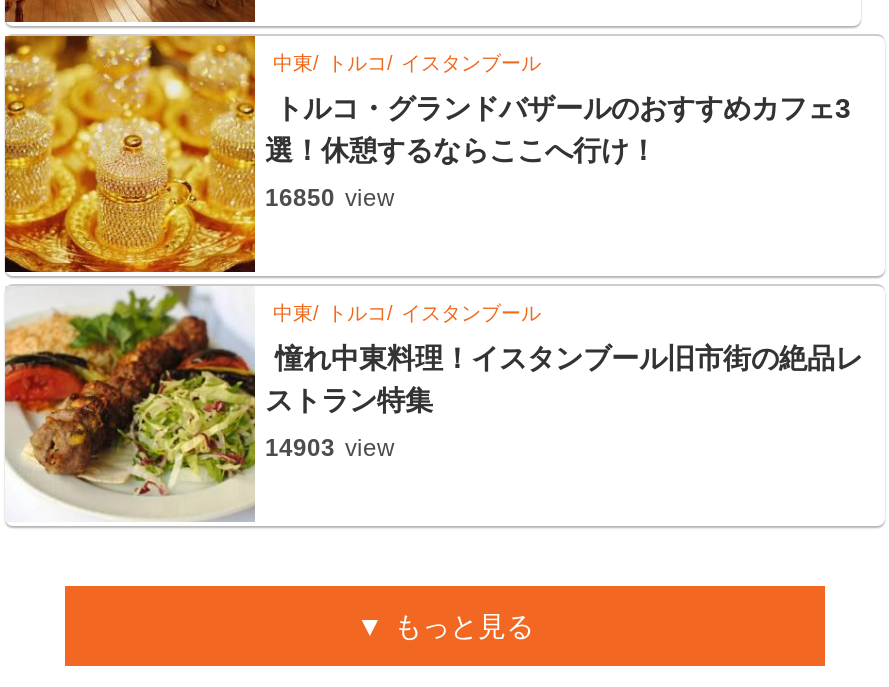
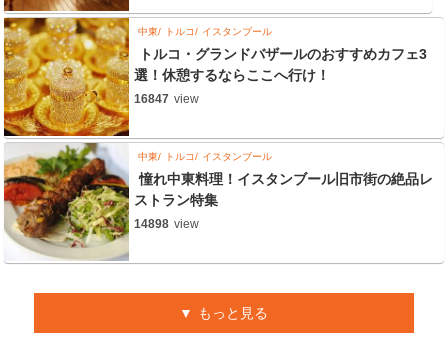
- 16850 view
+ 16847 view

- 14903 view
+ 14898 view
